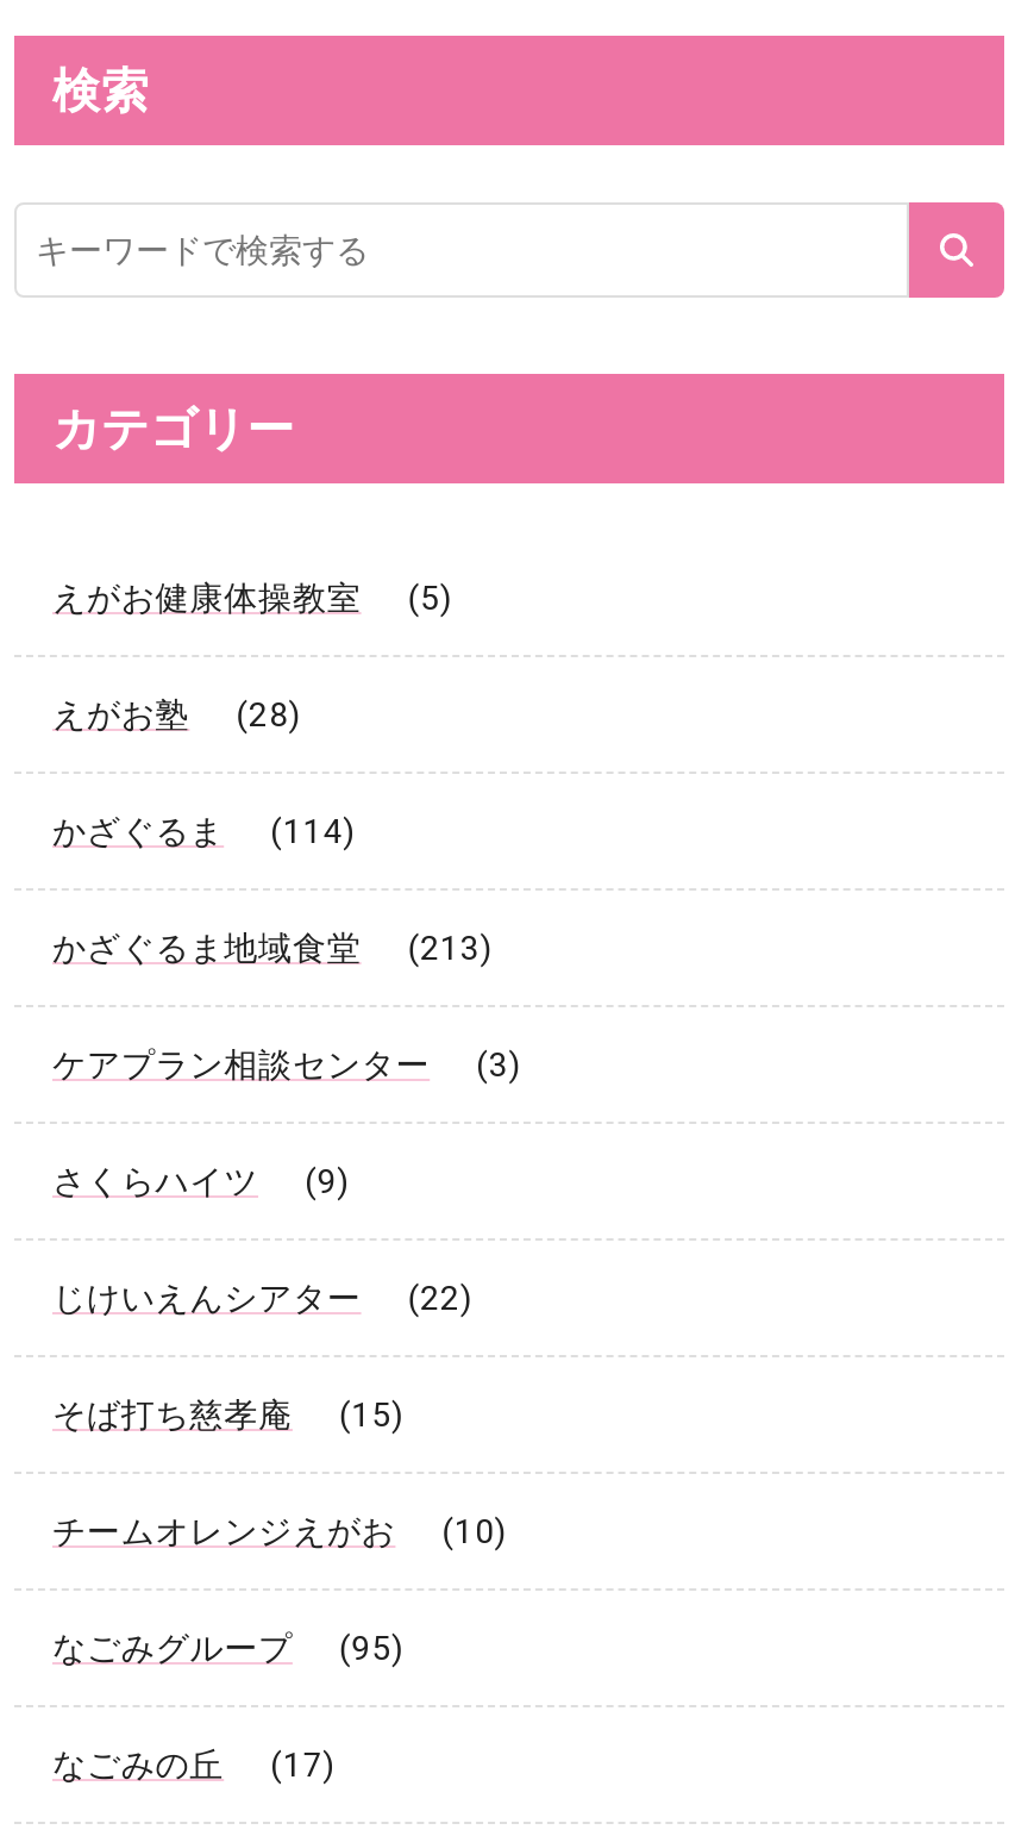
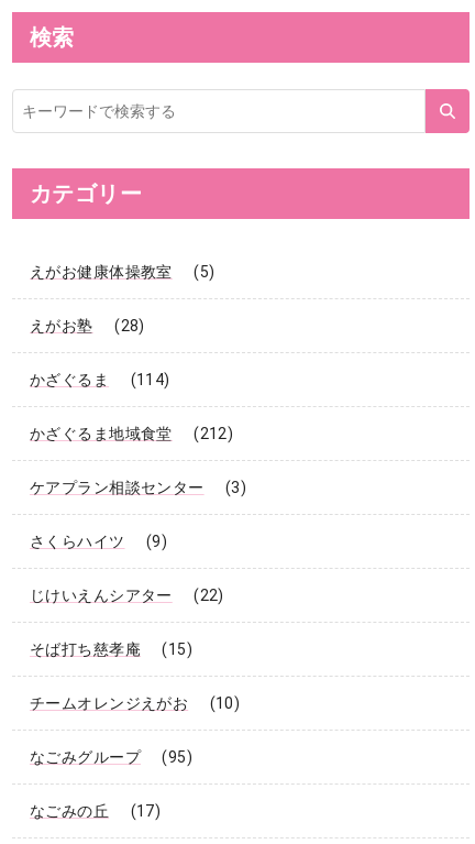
- かざぐるま地域食堂 (213)
+ かざぐるま地域食堂 (212)
